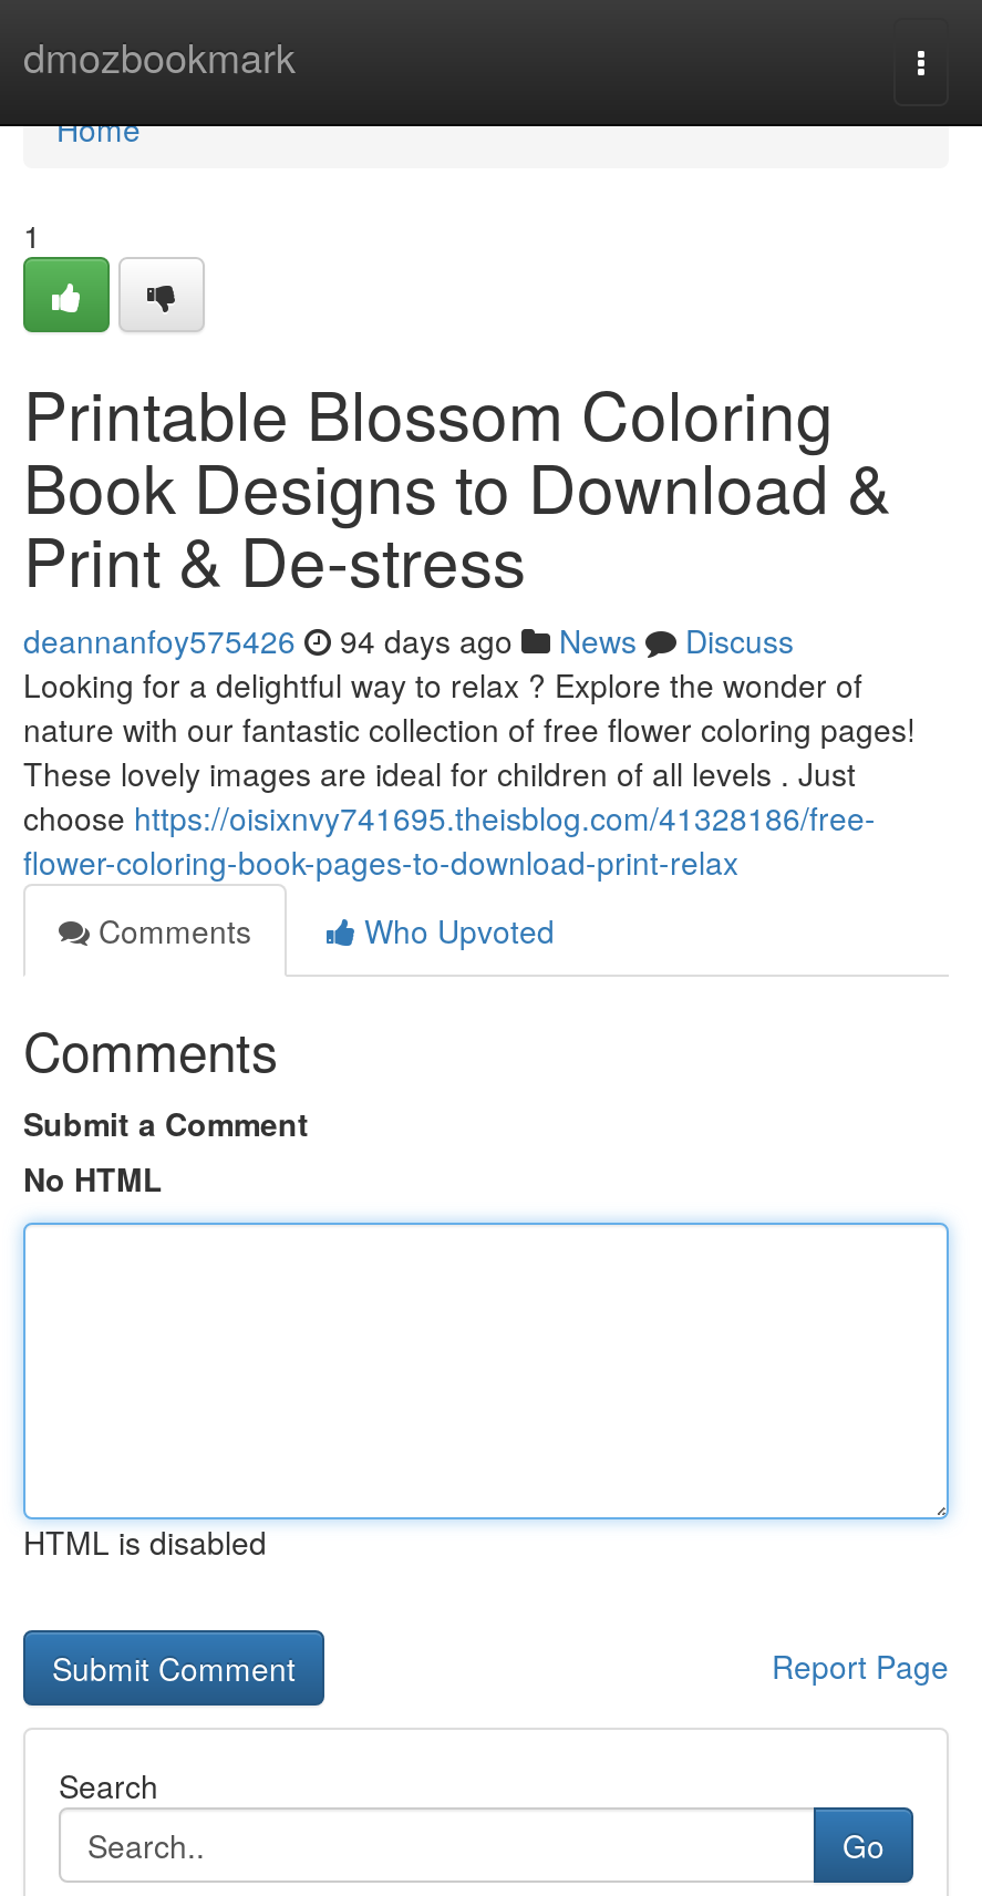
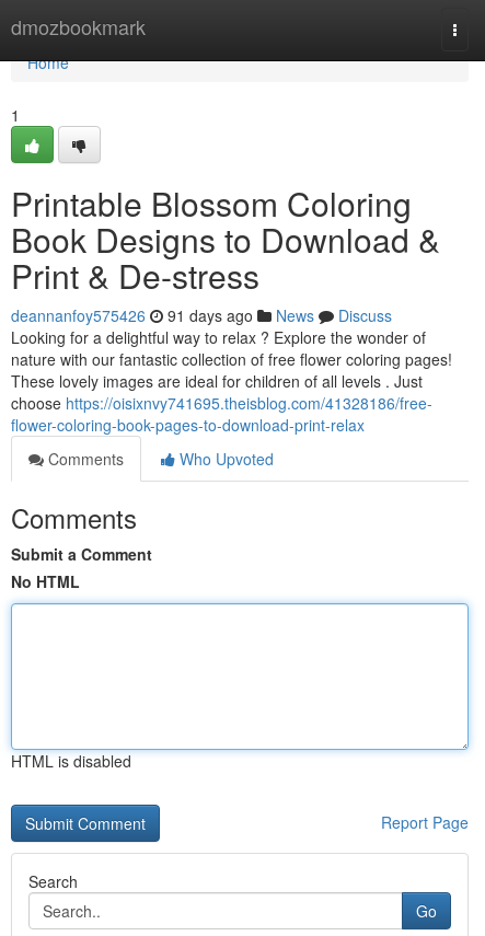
- deannanfoy575426 94 days ago News Discuss
+ deannanfoy575426 91 days ago News Discuss
